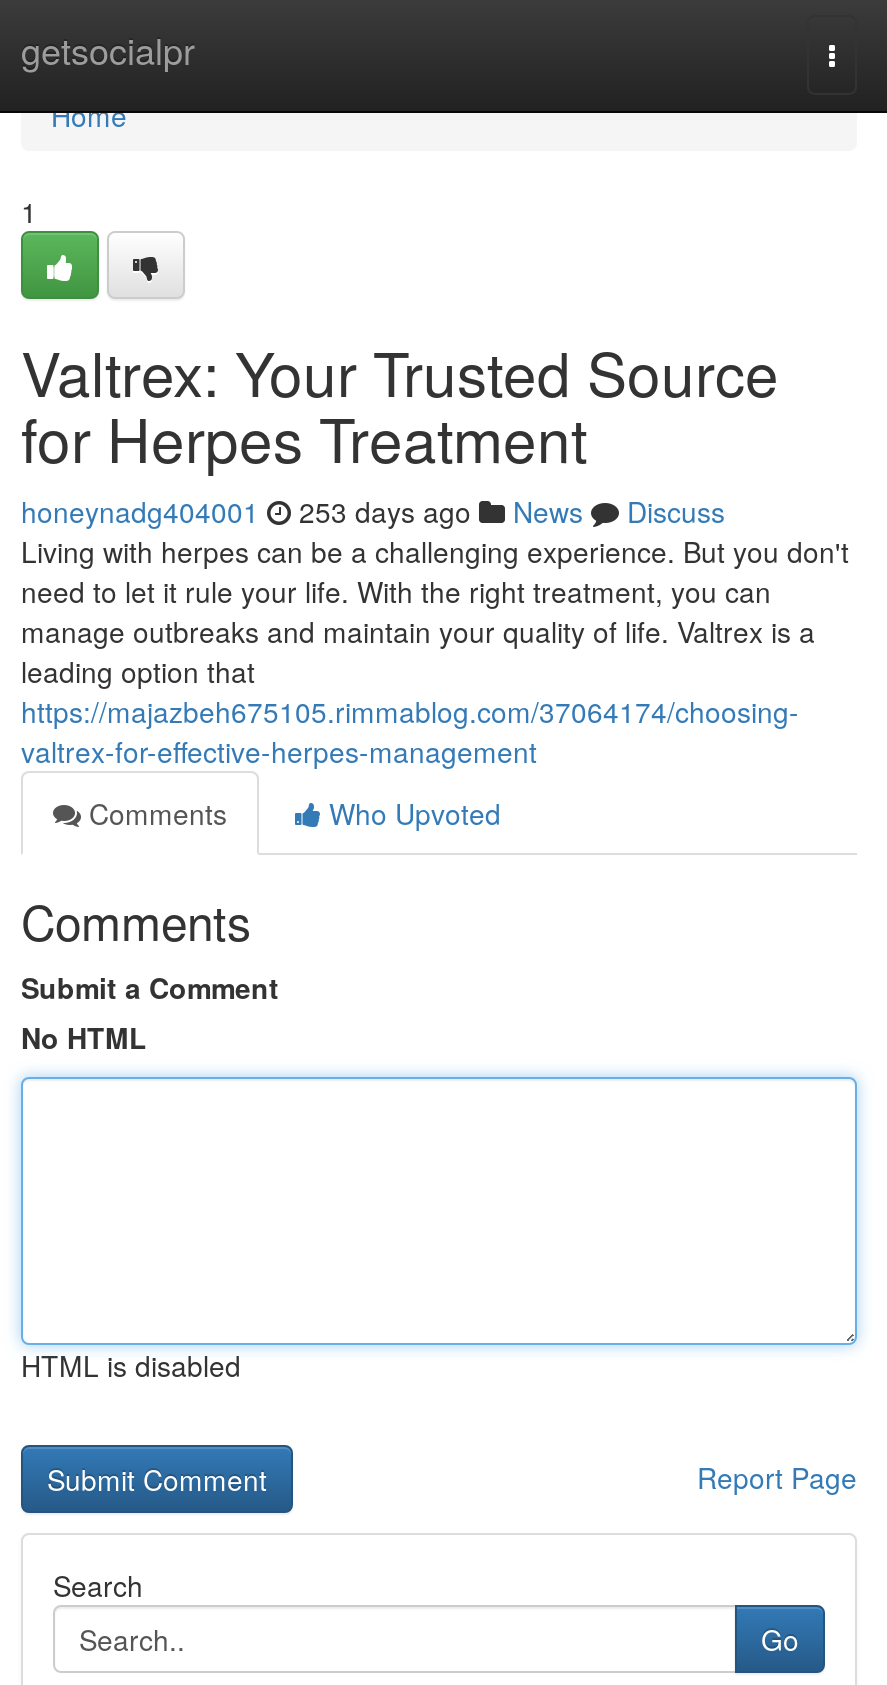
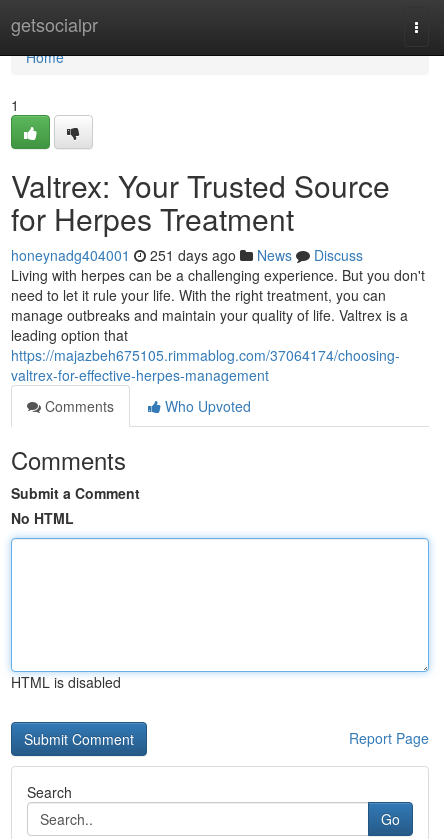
- honeynadg404001 253 days ago News Discuss
+ honeynadg404001 251 days ago News Discuss
